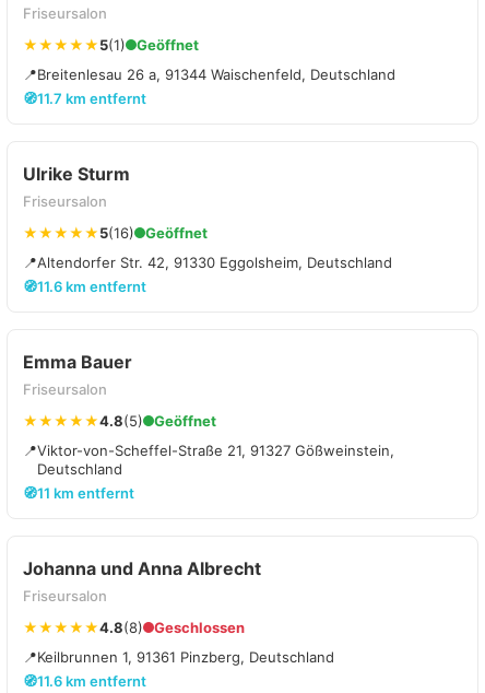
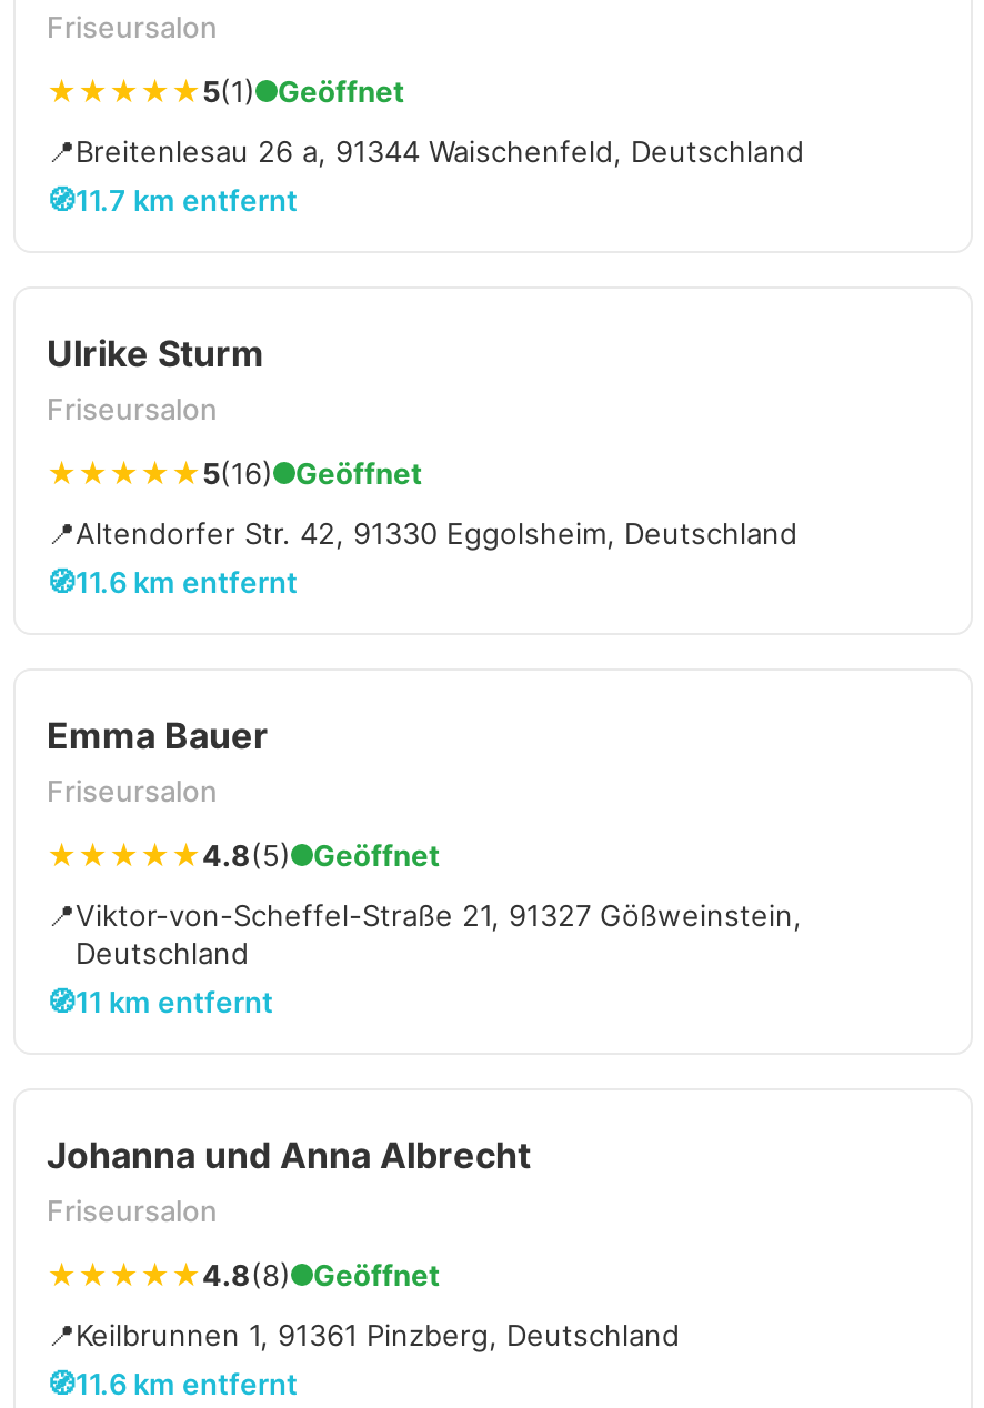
- Geschlossen
+ Geöffnet
